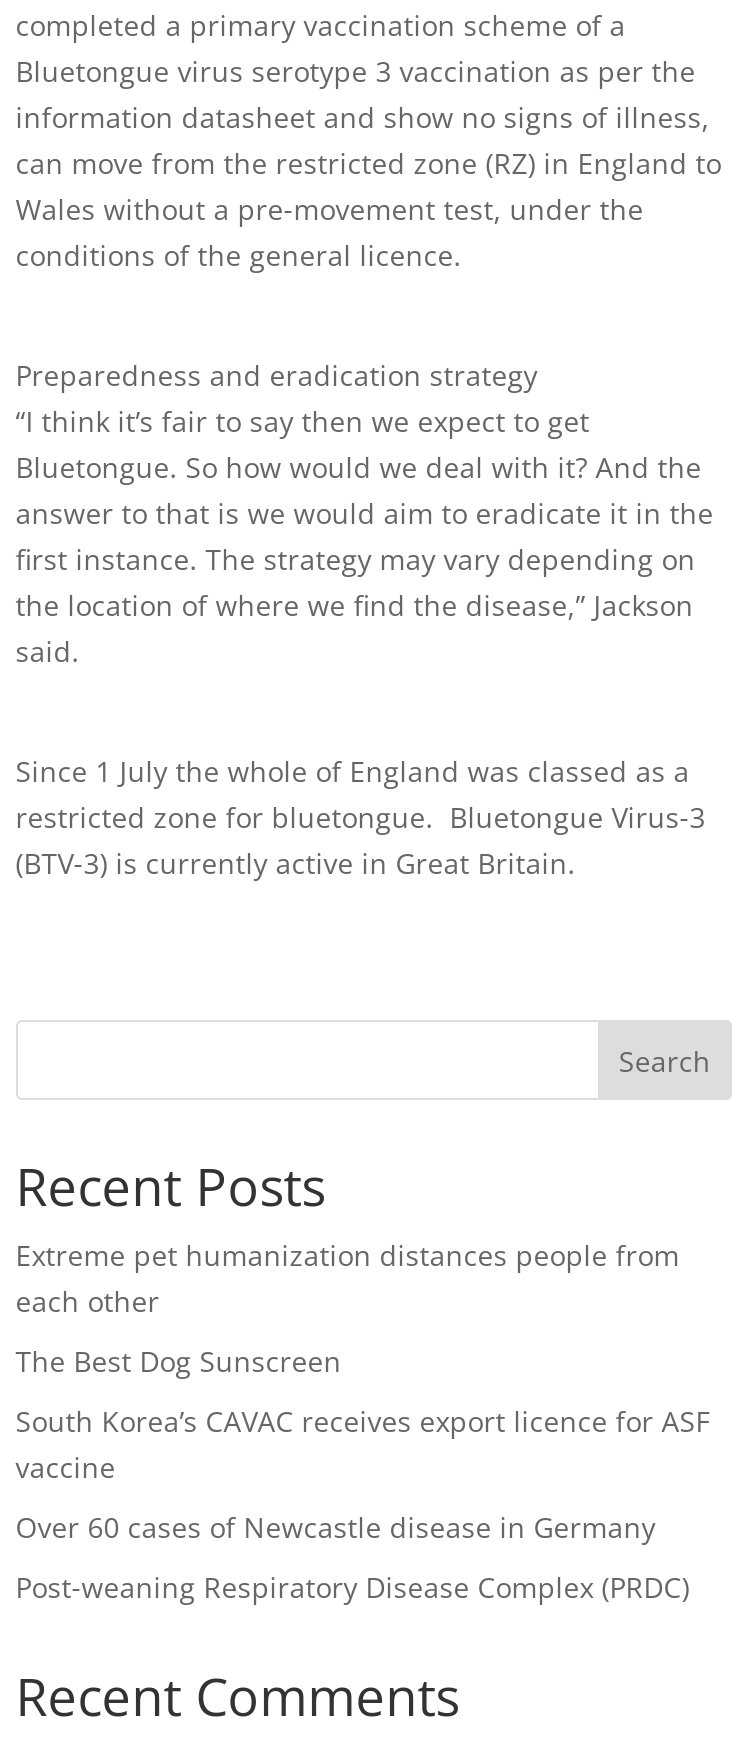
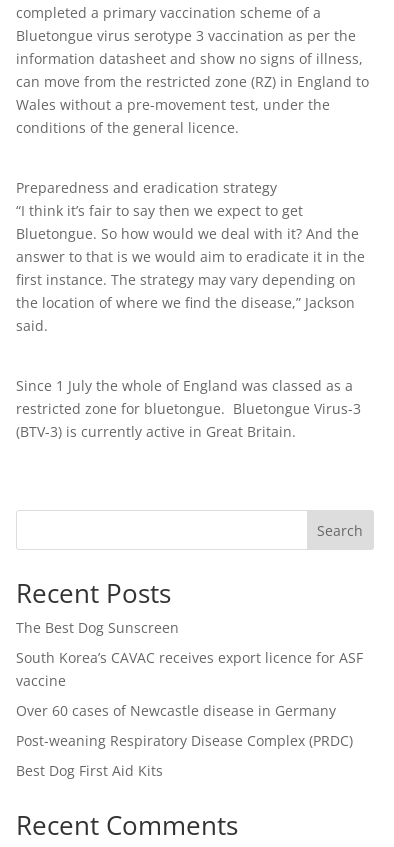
- Extreme pet humanization distances people from
- each other

moved up: The Best Dog Sunscreen | South Korea’s CAVAC receives export licence for ASF | vaccine | Over 60 cases of Newcastle disease in Germany | Post-weaning Respiratory Disease Complex (PRDC)

+ Best Dog First Aid Kits
